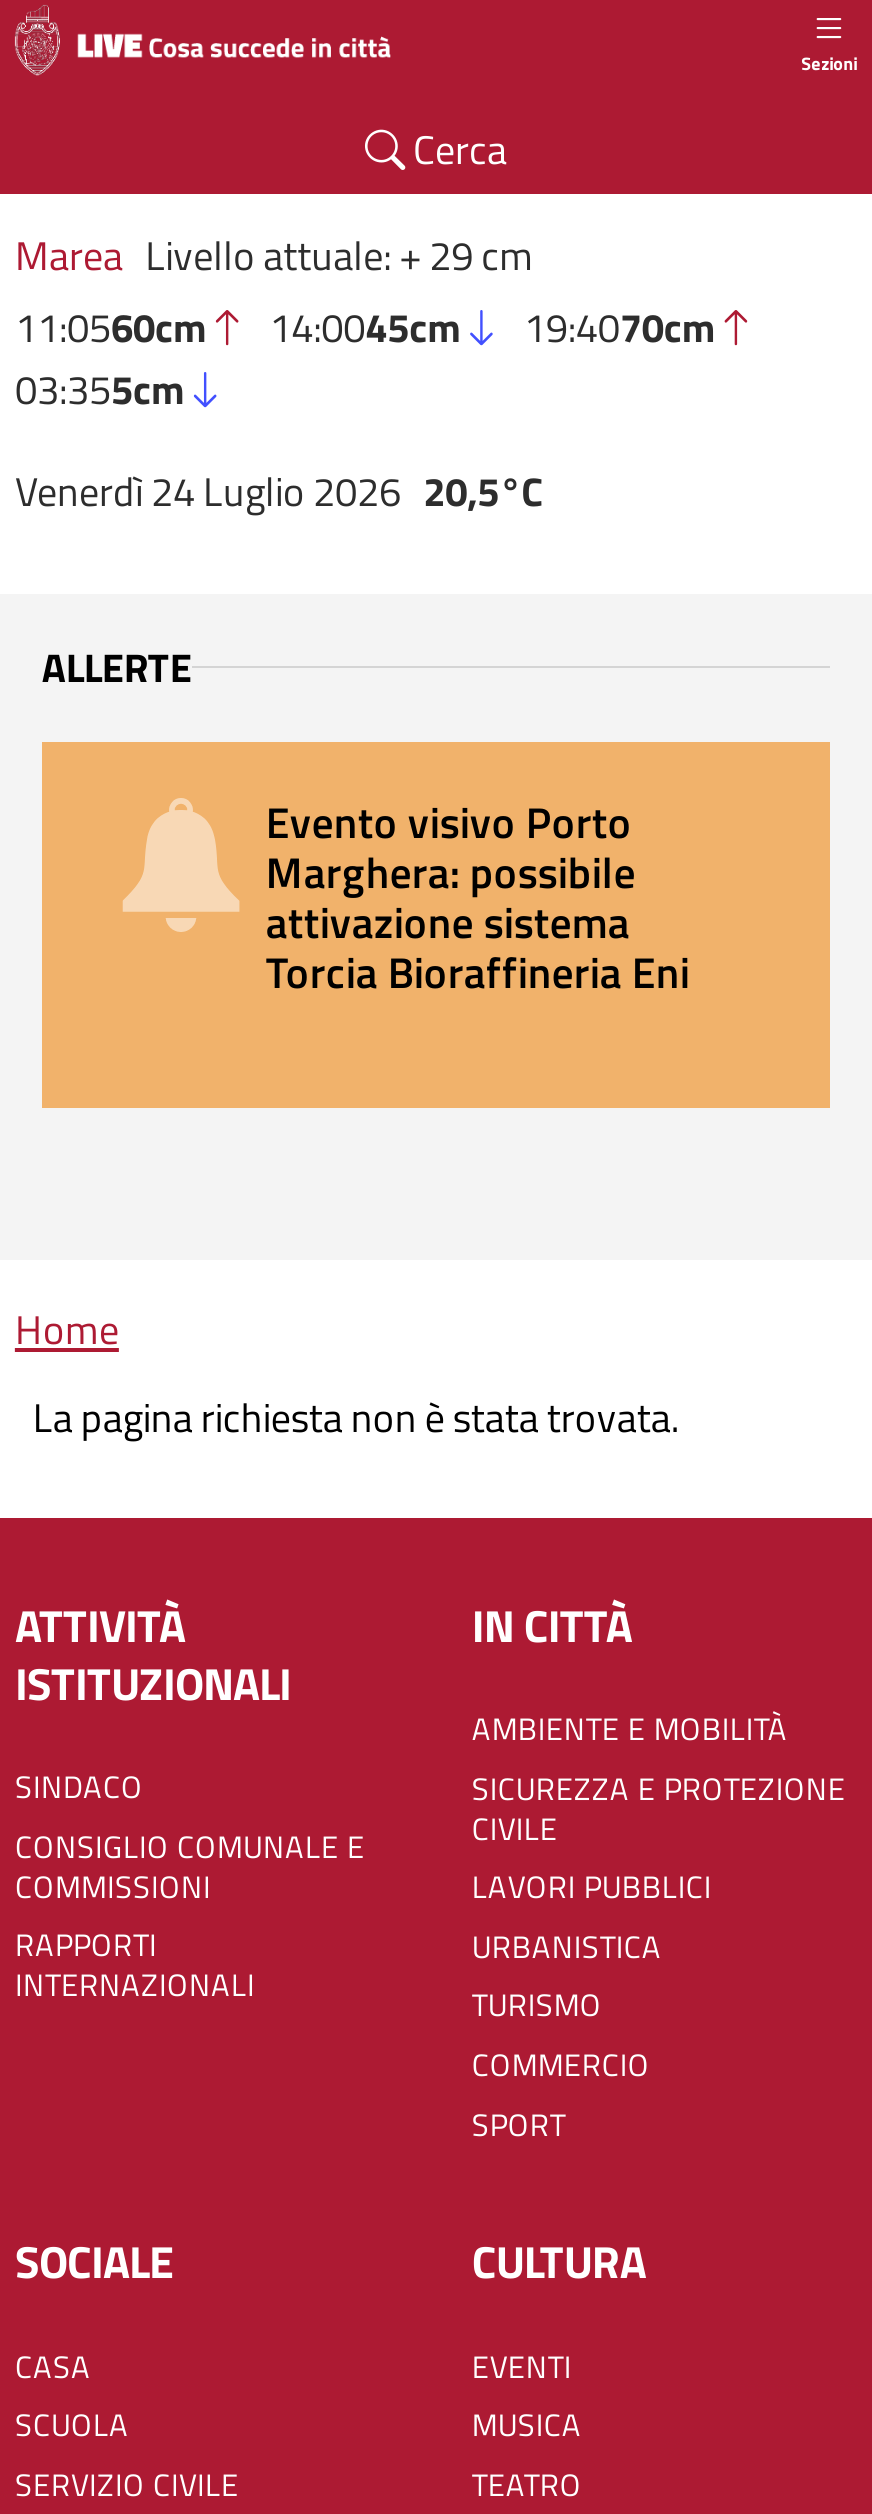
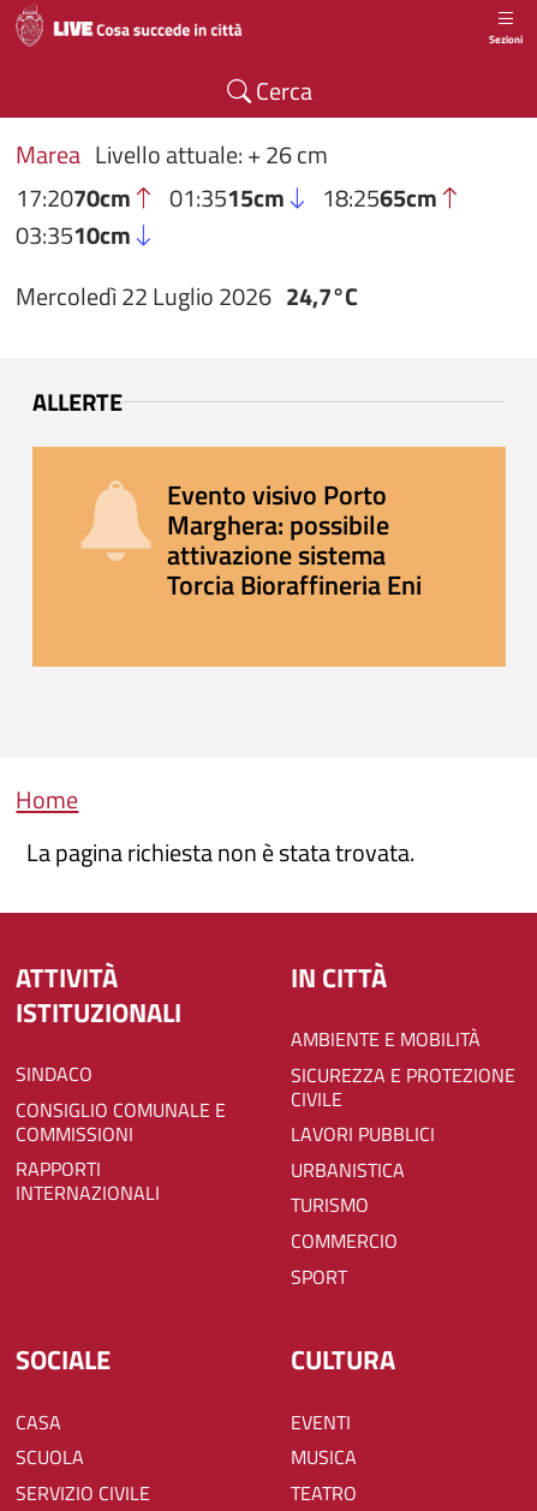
- Marea Livello attuale: + 29 cm
- 11:0560cm
- 14:0045cm
- 19:4070cm
- 03:355cm
+ Marea Livello attuale: + 26 cm
+ 17:2070cm
+ 01:3515cm
+ 18:2565cm
+ 03:3510cm

- Venerdì 24 Luglio 2026 20,5°C
+ Mercoledì 22 Luglio 2026 24,7°C
